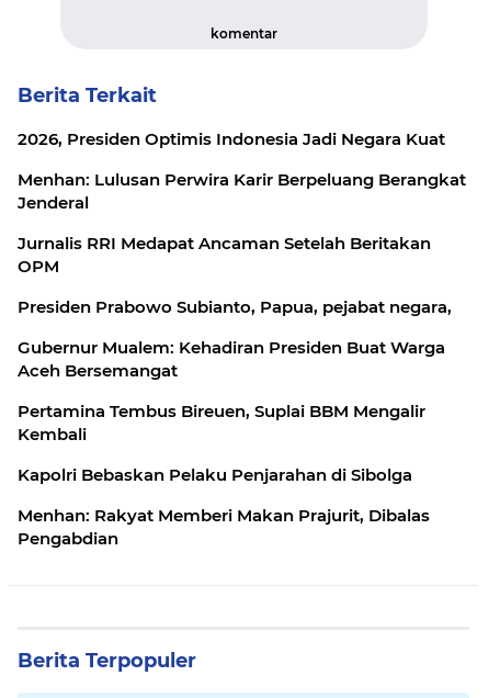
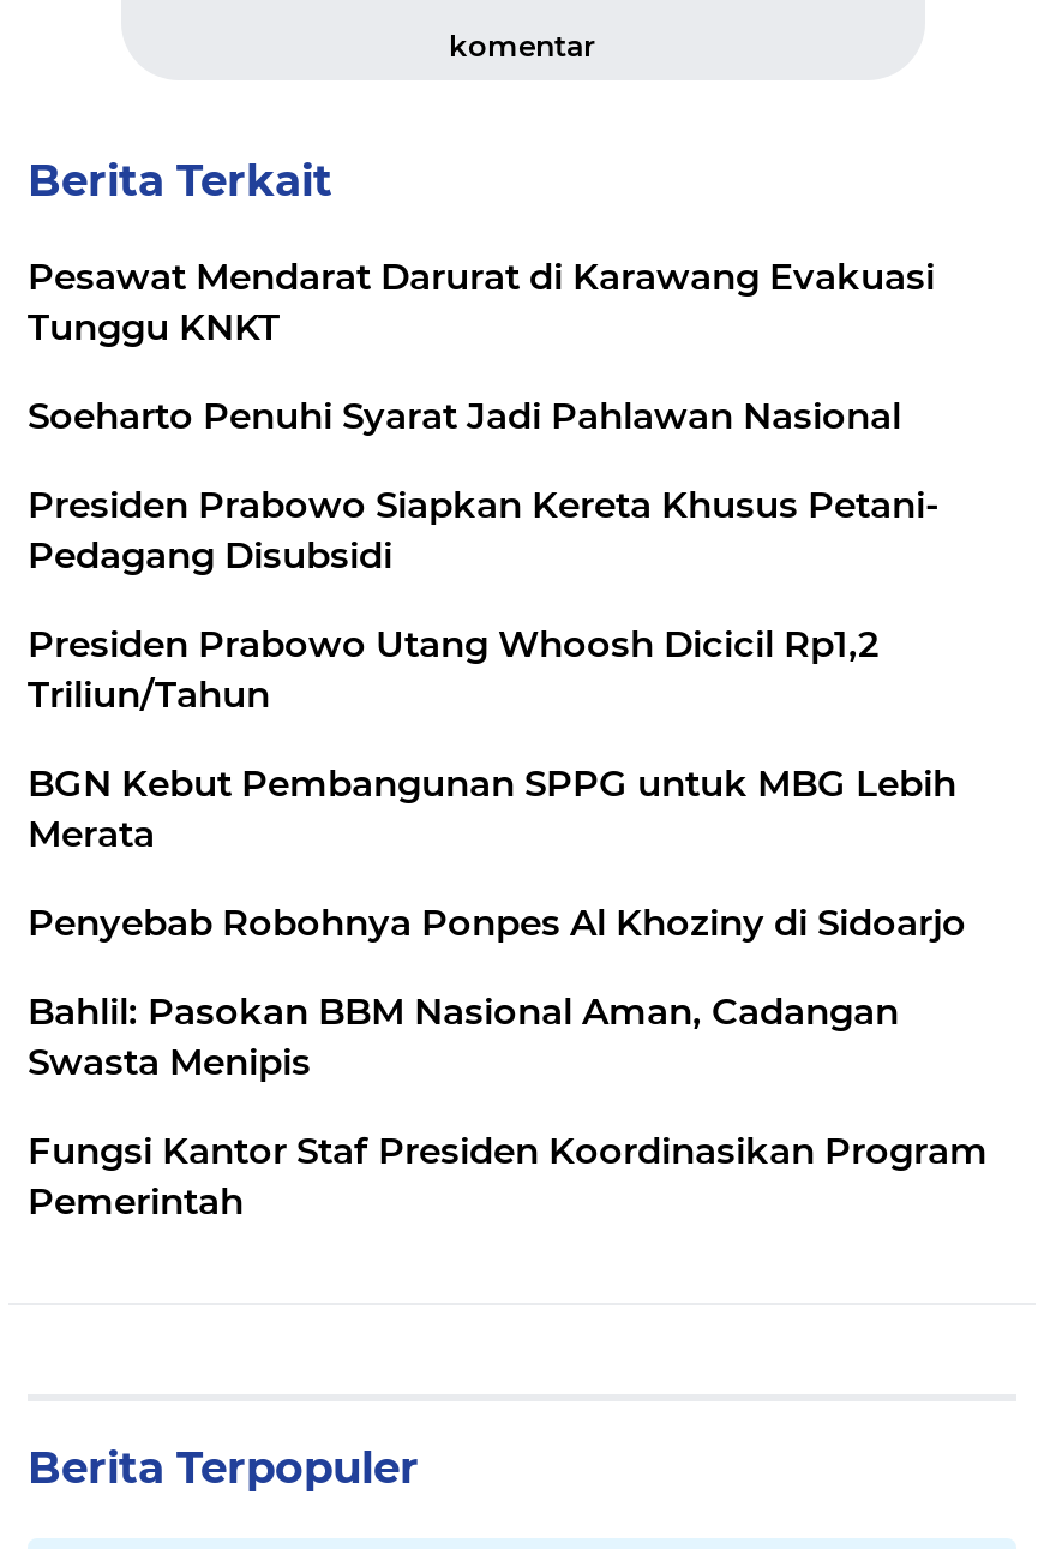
- 2026, Presiden Optimis Indonesia Jadi Negara Kuat
+ Pesawat Mendarat Darurat di Karawang Evakuasi
+ Tunggu KNKT

- Menhan: Lulusan Perwira Karir Berpeluang Berangkat
- Jenderal
+ Soeharto Penuhi Syarat Jadi Pahlawan Nasional

- Jurnalis RRI Medapat Ancaman Setelah Beritakan
- OPM
+ Presiden Prabowo Siapkan Kereta Khusus Petani-
+ Pedagang Disubsidi

- Presiden Prabowo Subianto, Papua, pejabat negara,
+ Presiden Prabowo Utang Whoosh Dicicil Rp1,2
+ Triliun/Tahun

- Gubernur Mualem: Kehadiran Presiden Buat Warga
- Aceh Bersemangat
+ BGN Kebut Pembangunan SPPG untuk MBG Lebih
+ Merata

- Pertamina Tembus Bireuen, Suplai BBM Mengalir
- Kembali
+ Penyebab Robohnya Ponpes Al Khoziny di Sidoarjo

- Kapolri Bebaskan Pelaku Penjarahan di Sibolga
+ Bahlil: Pasokan BBM Nasional Aman, Cadangan
+ Swasta Menipis

- Menhan: Rakyat Memberi Makan Prajurit, Dibalas
- Pengabdian
+ Fungsi Kantor Staf Presiden Koordinasikan Program
+ Pemerintah
